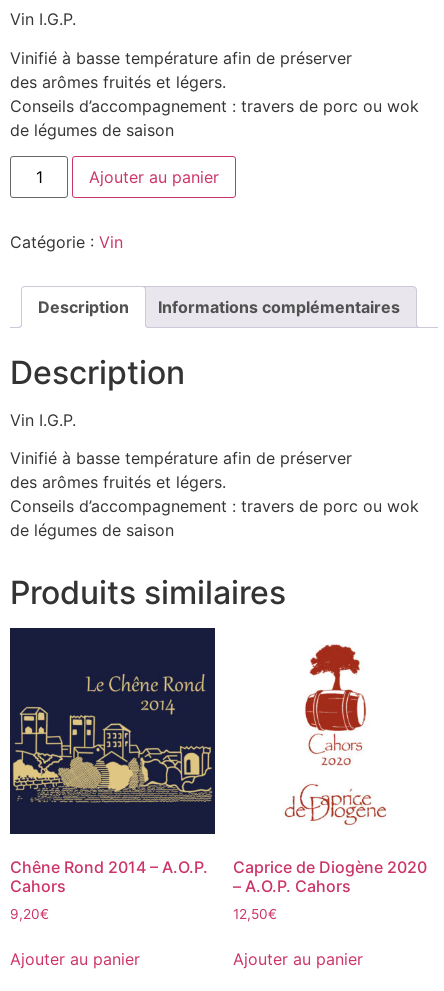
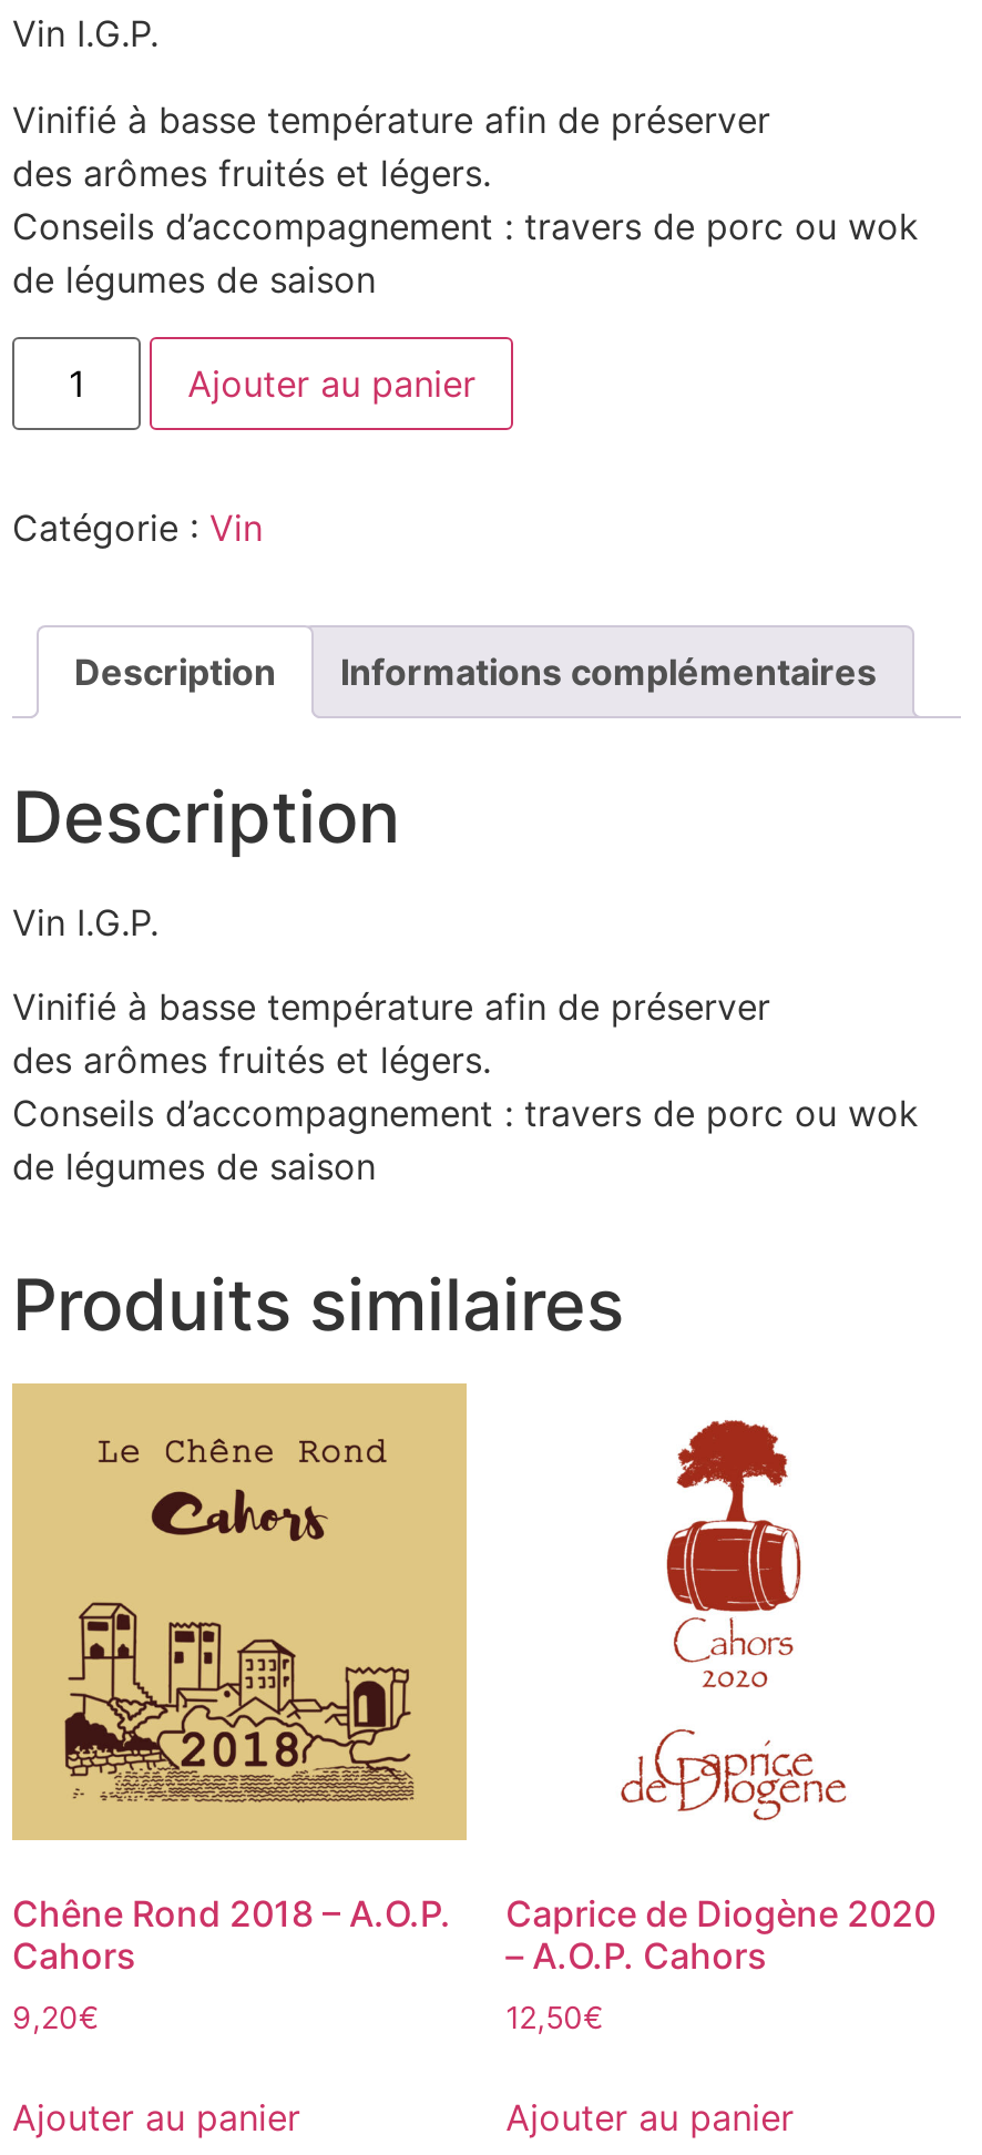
- [image]
- Chêne Rond 2014 – A.O.P.
+ [image]
+ Chêne Rond 2018 – A.O.P.
